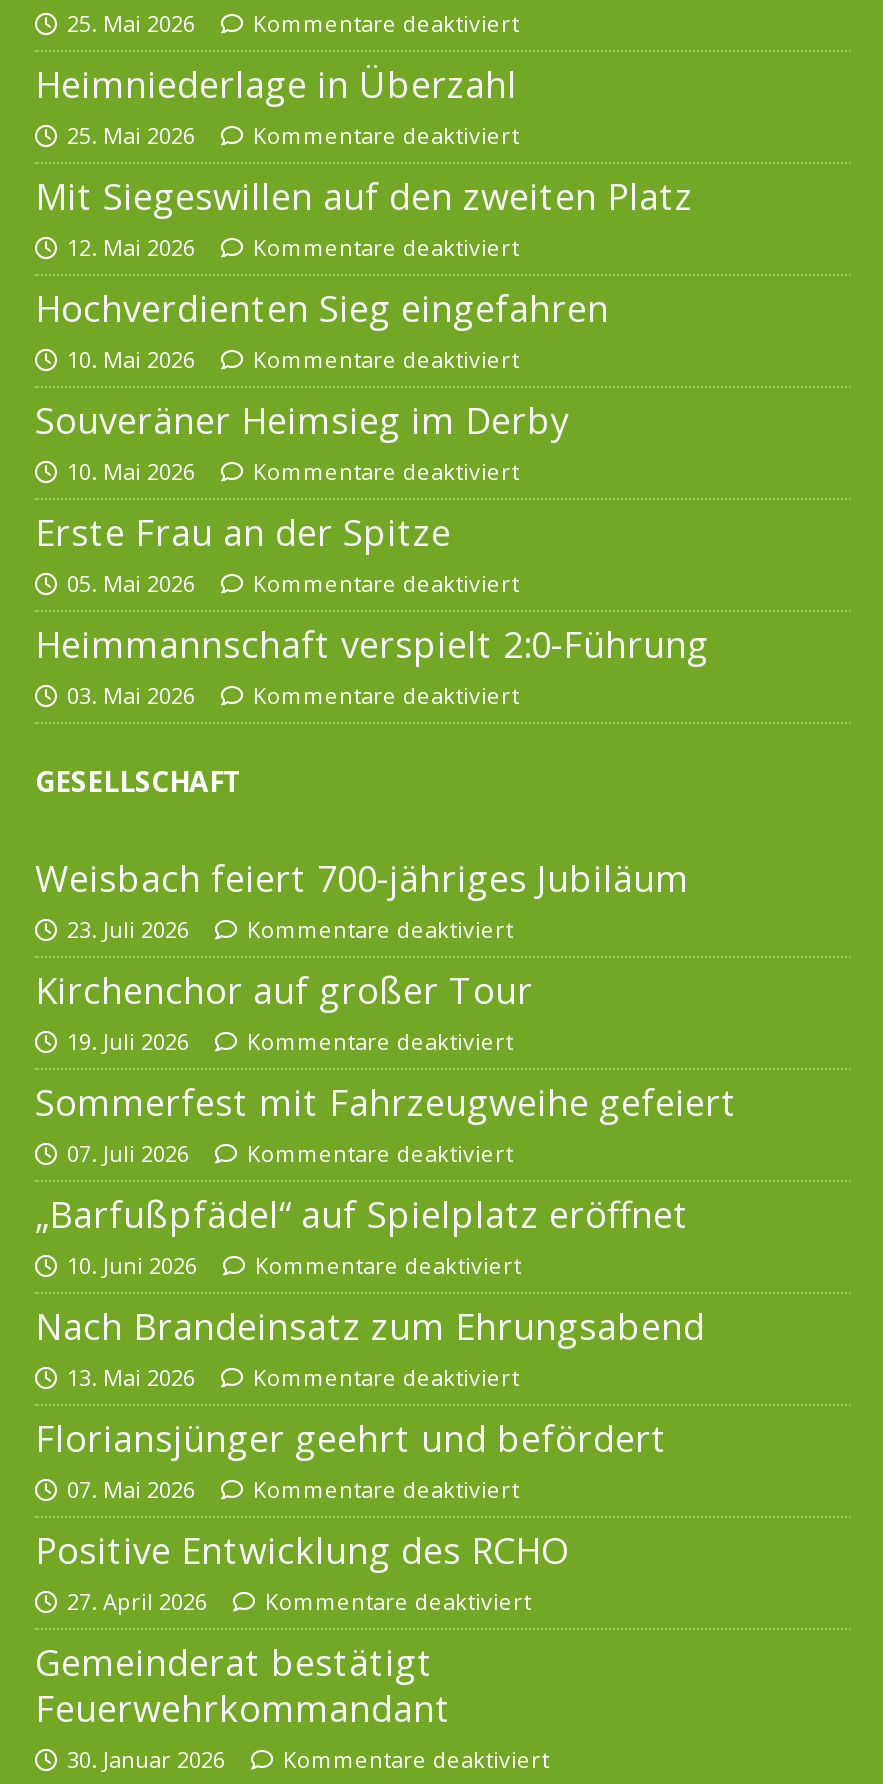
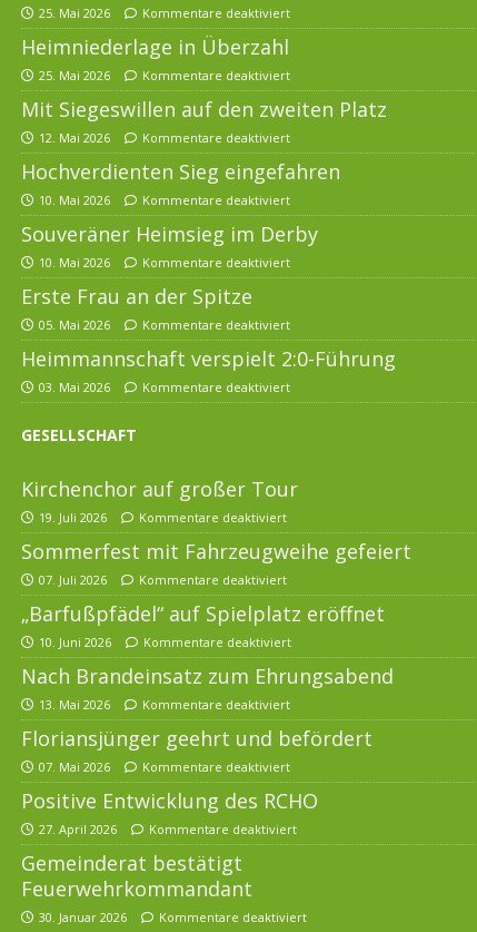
- Weisbach feiert 700-jähriges Jubiläum
- 23. Juli 2026
- Kommentare deaktiviert
